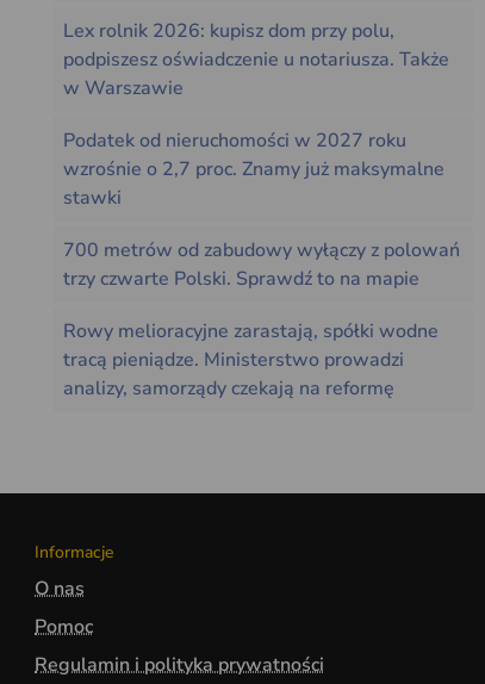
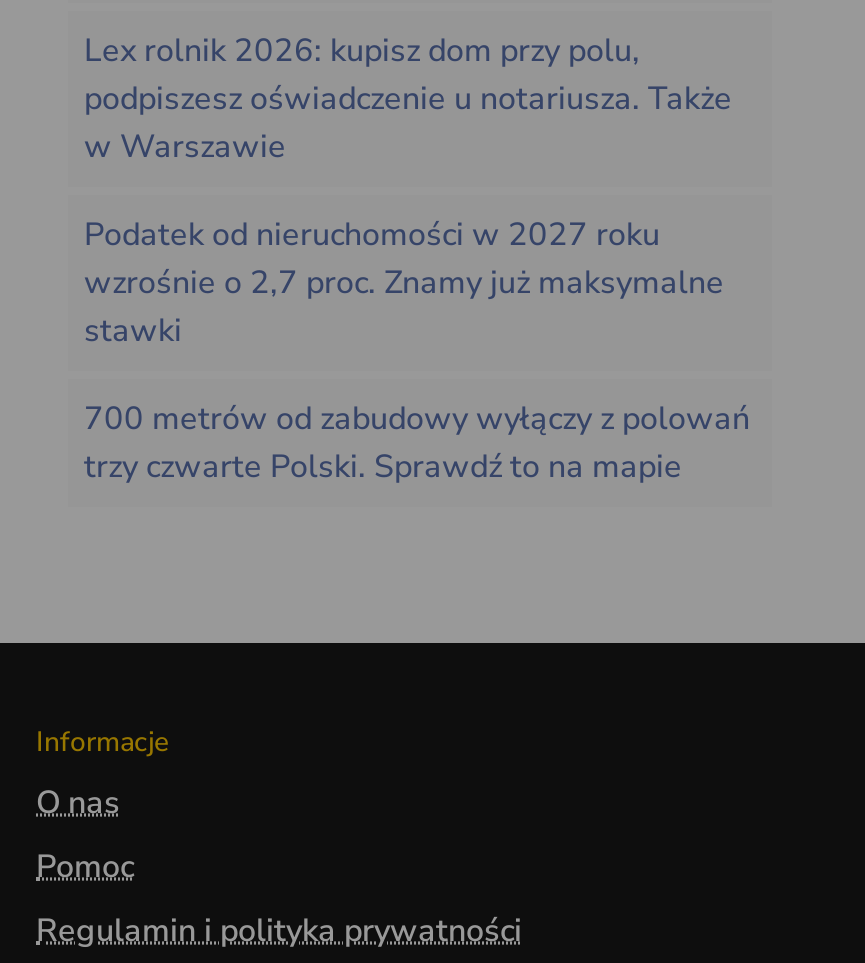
- Rowy melioracyjne zarastają, spółki wodne
- tracą pieniądze. Ministerstwo prowadzi
- analizy, samorządy czekają na reformę
